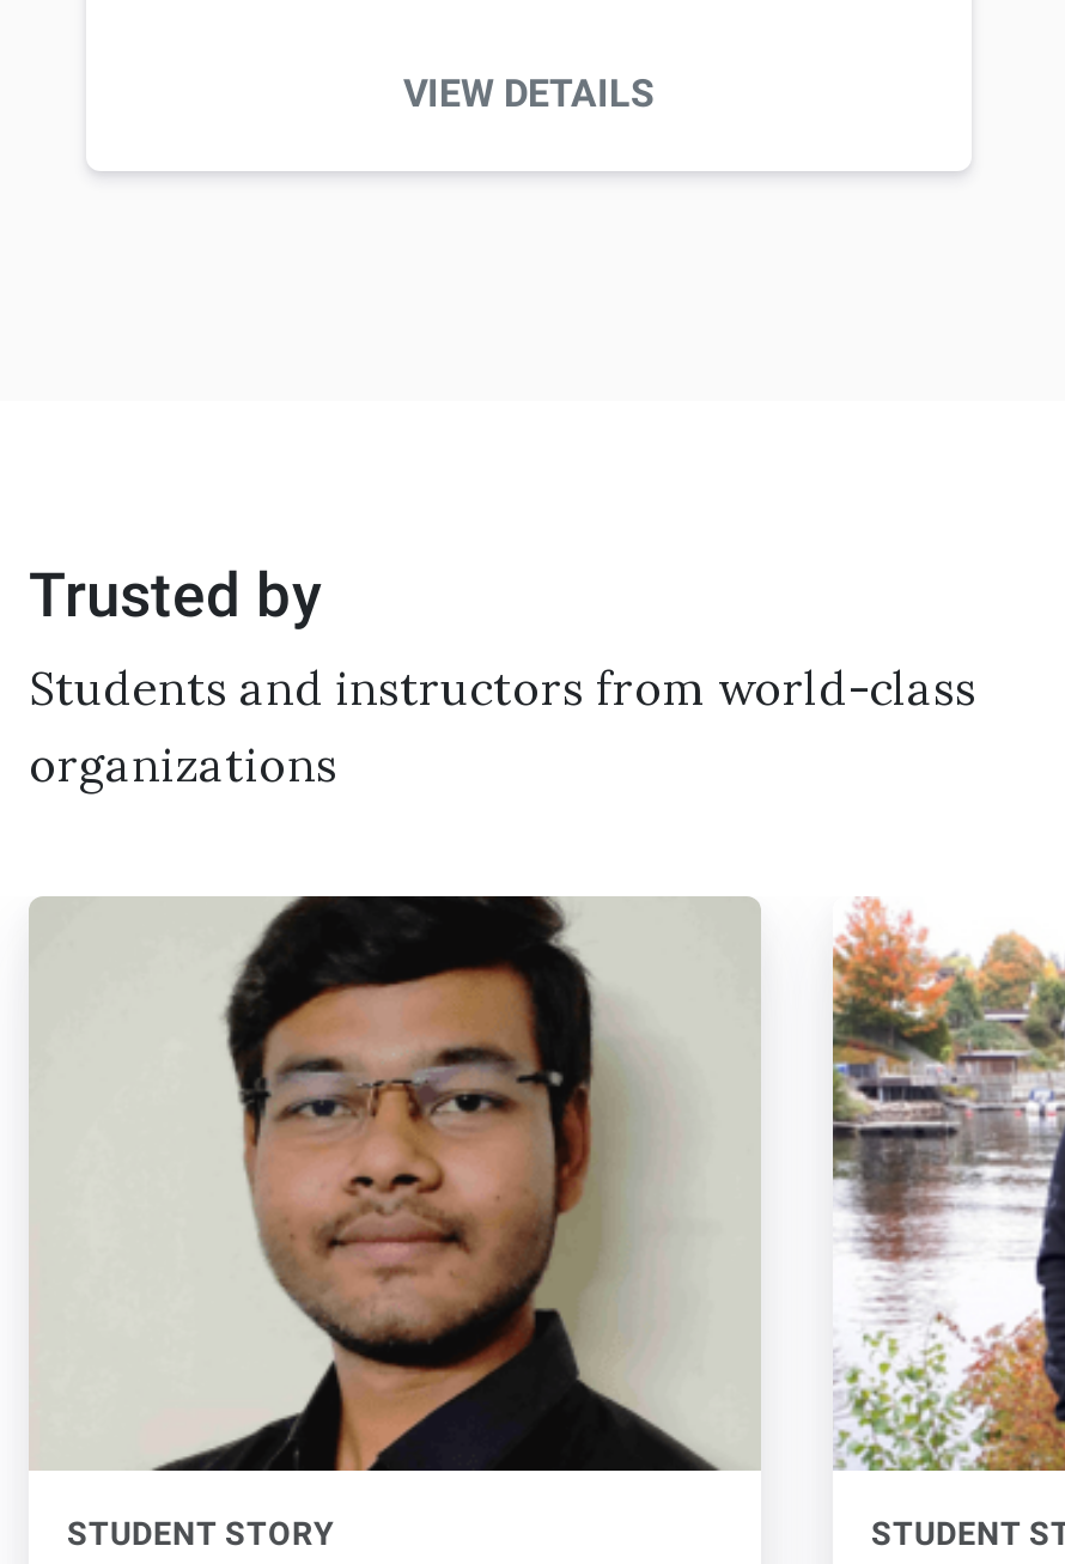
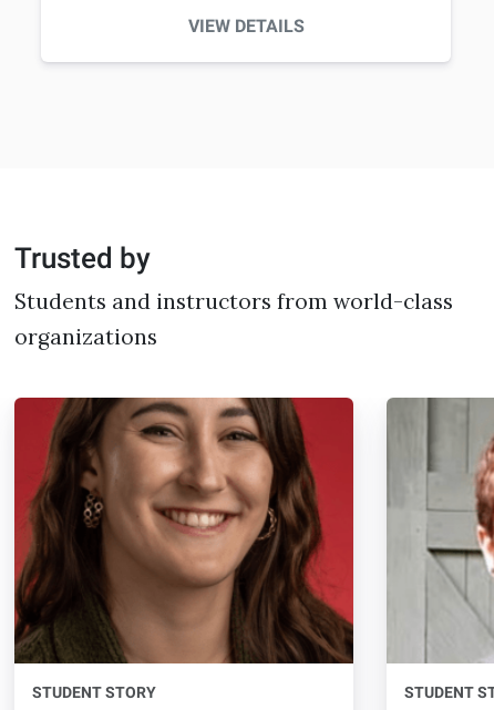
- [image]
+ [image]

- [image]
+ [image]
